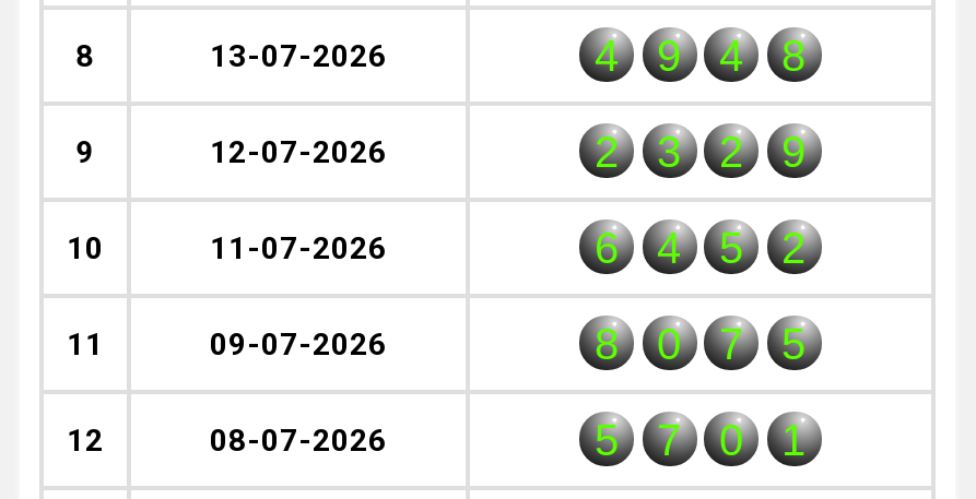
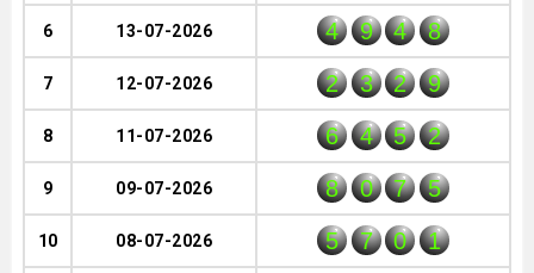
- 8
+ 6

- 9
+ 7

- 10
+ 8

- 11
+ 9

- 12
+ 10
